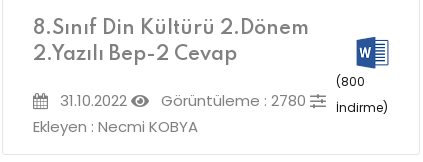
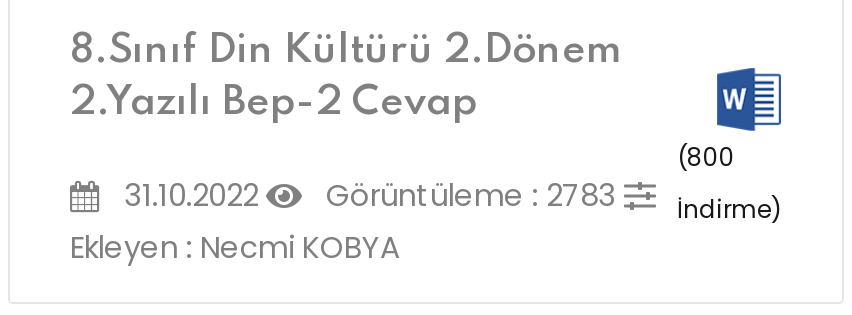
- 31.10.2022 Görüntüleme : 2780 İndirme)
+ 31.10.2022 Görüntüleme : 2783 İndirme)
